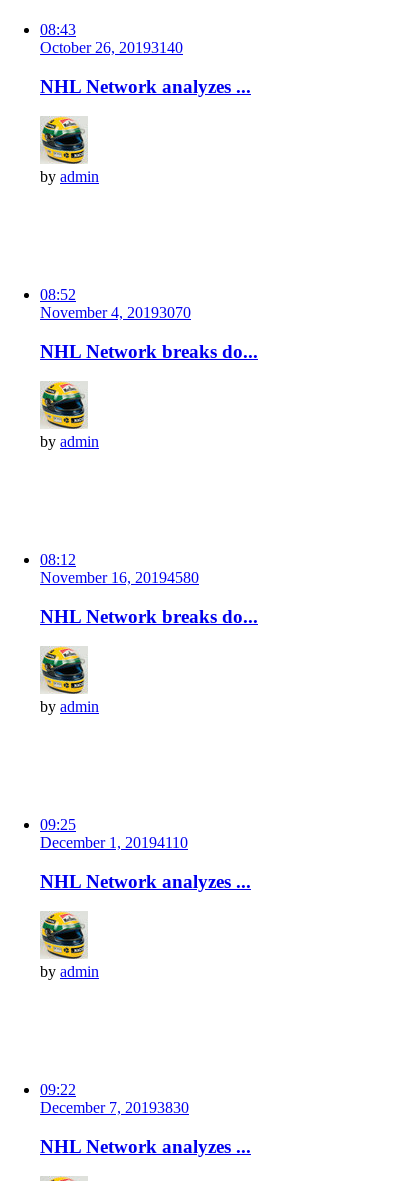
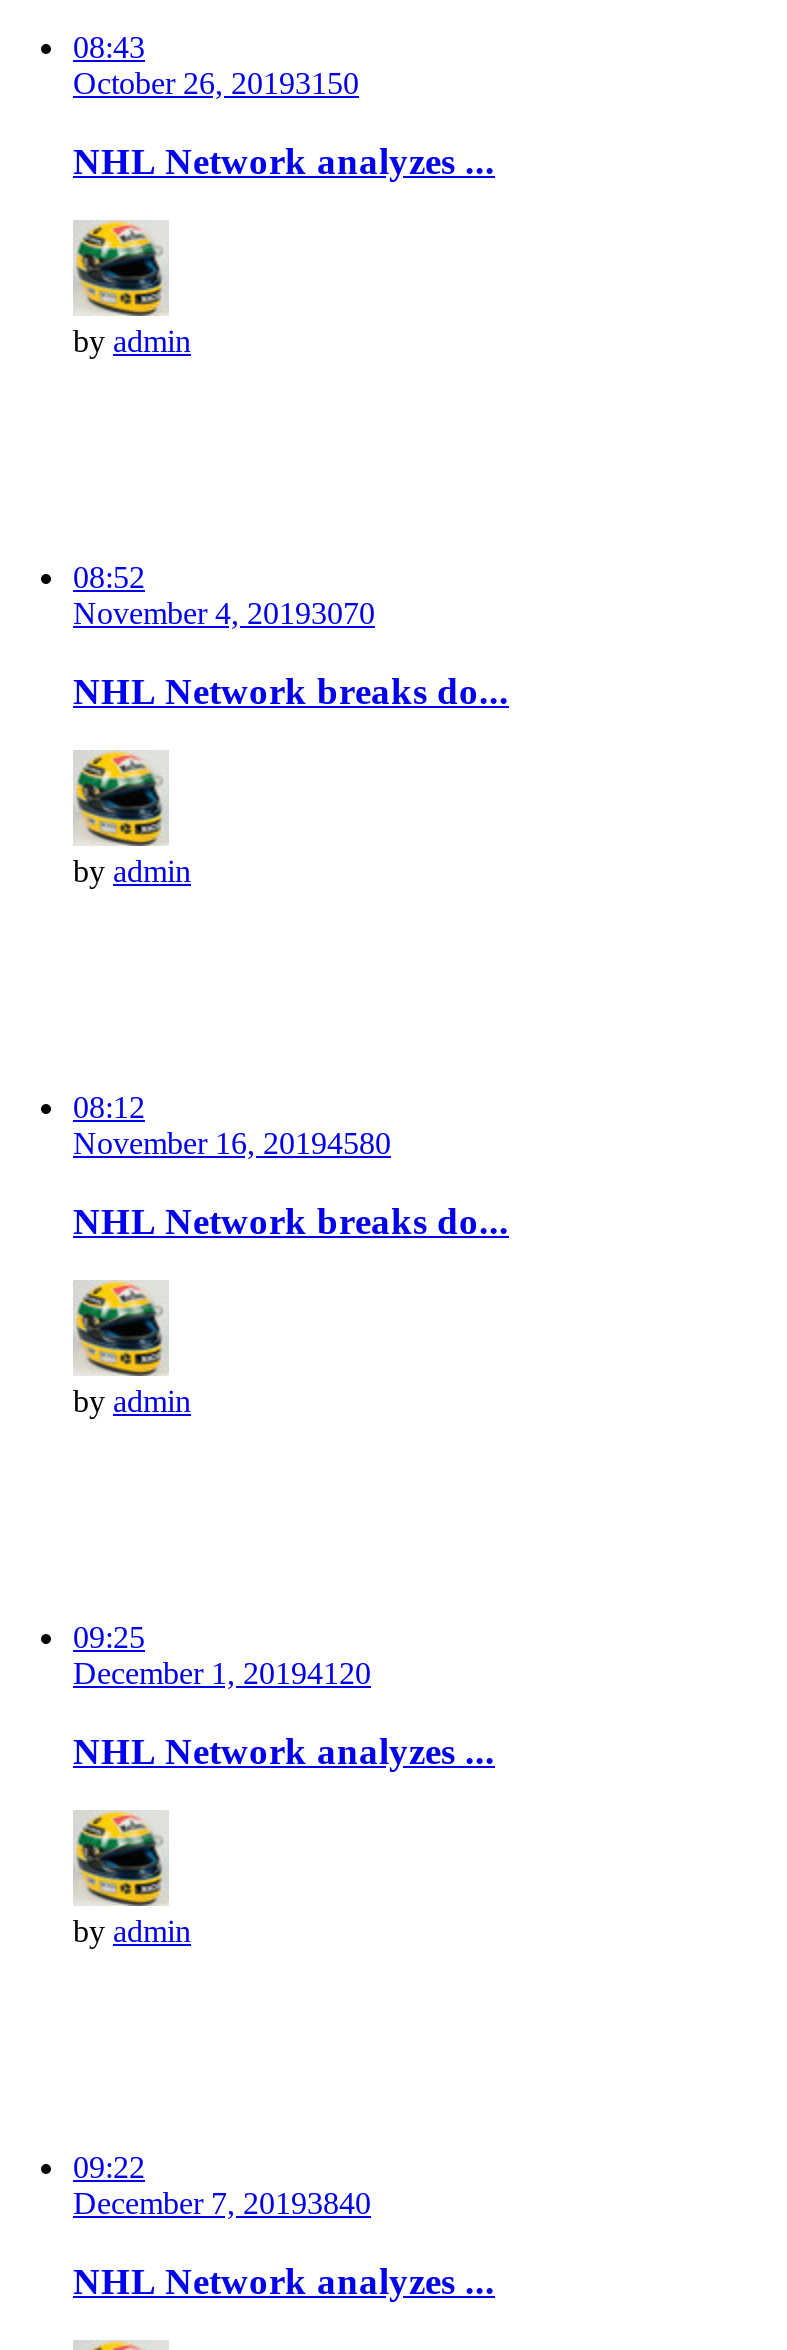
- October 26, 20193140
+ October 26, 20193150

- December 1, 20194110
+ December 1, 20194120

- December 7, 20193830
+ December 7, 20193840
